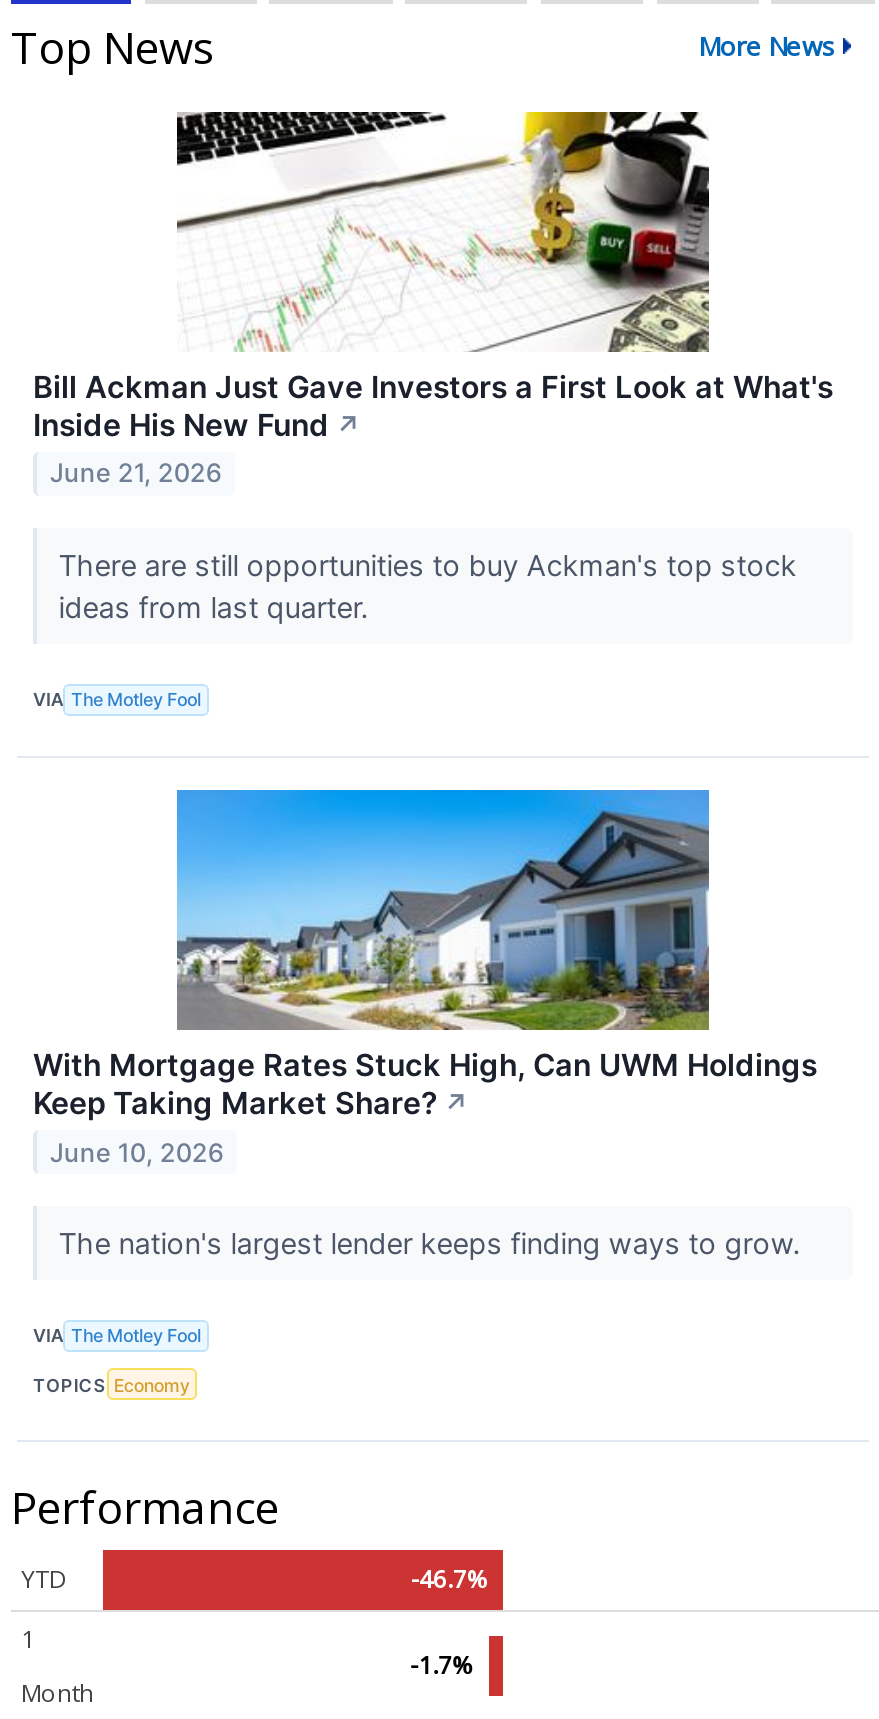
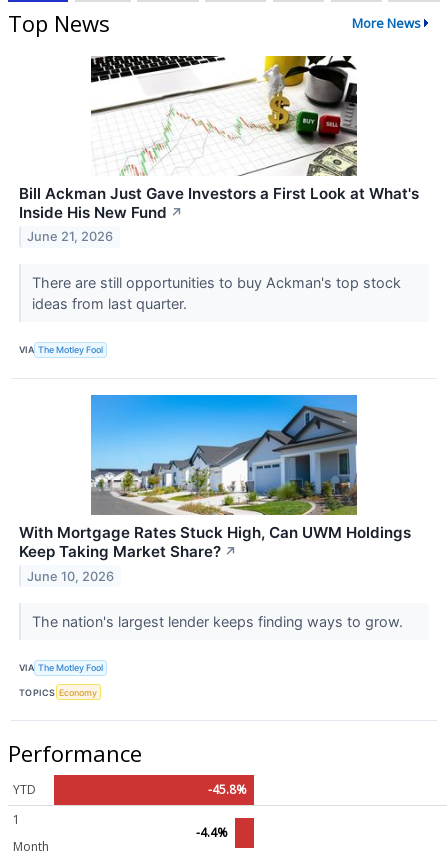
- -46.7%
+ -45.8%

- -1.7%
+ -4.4%
